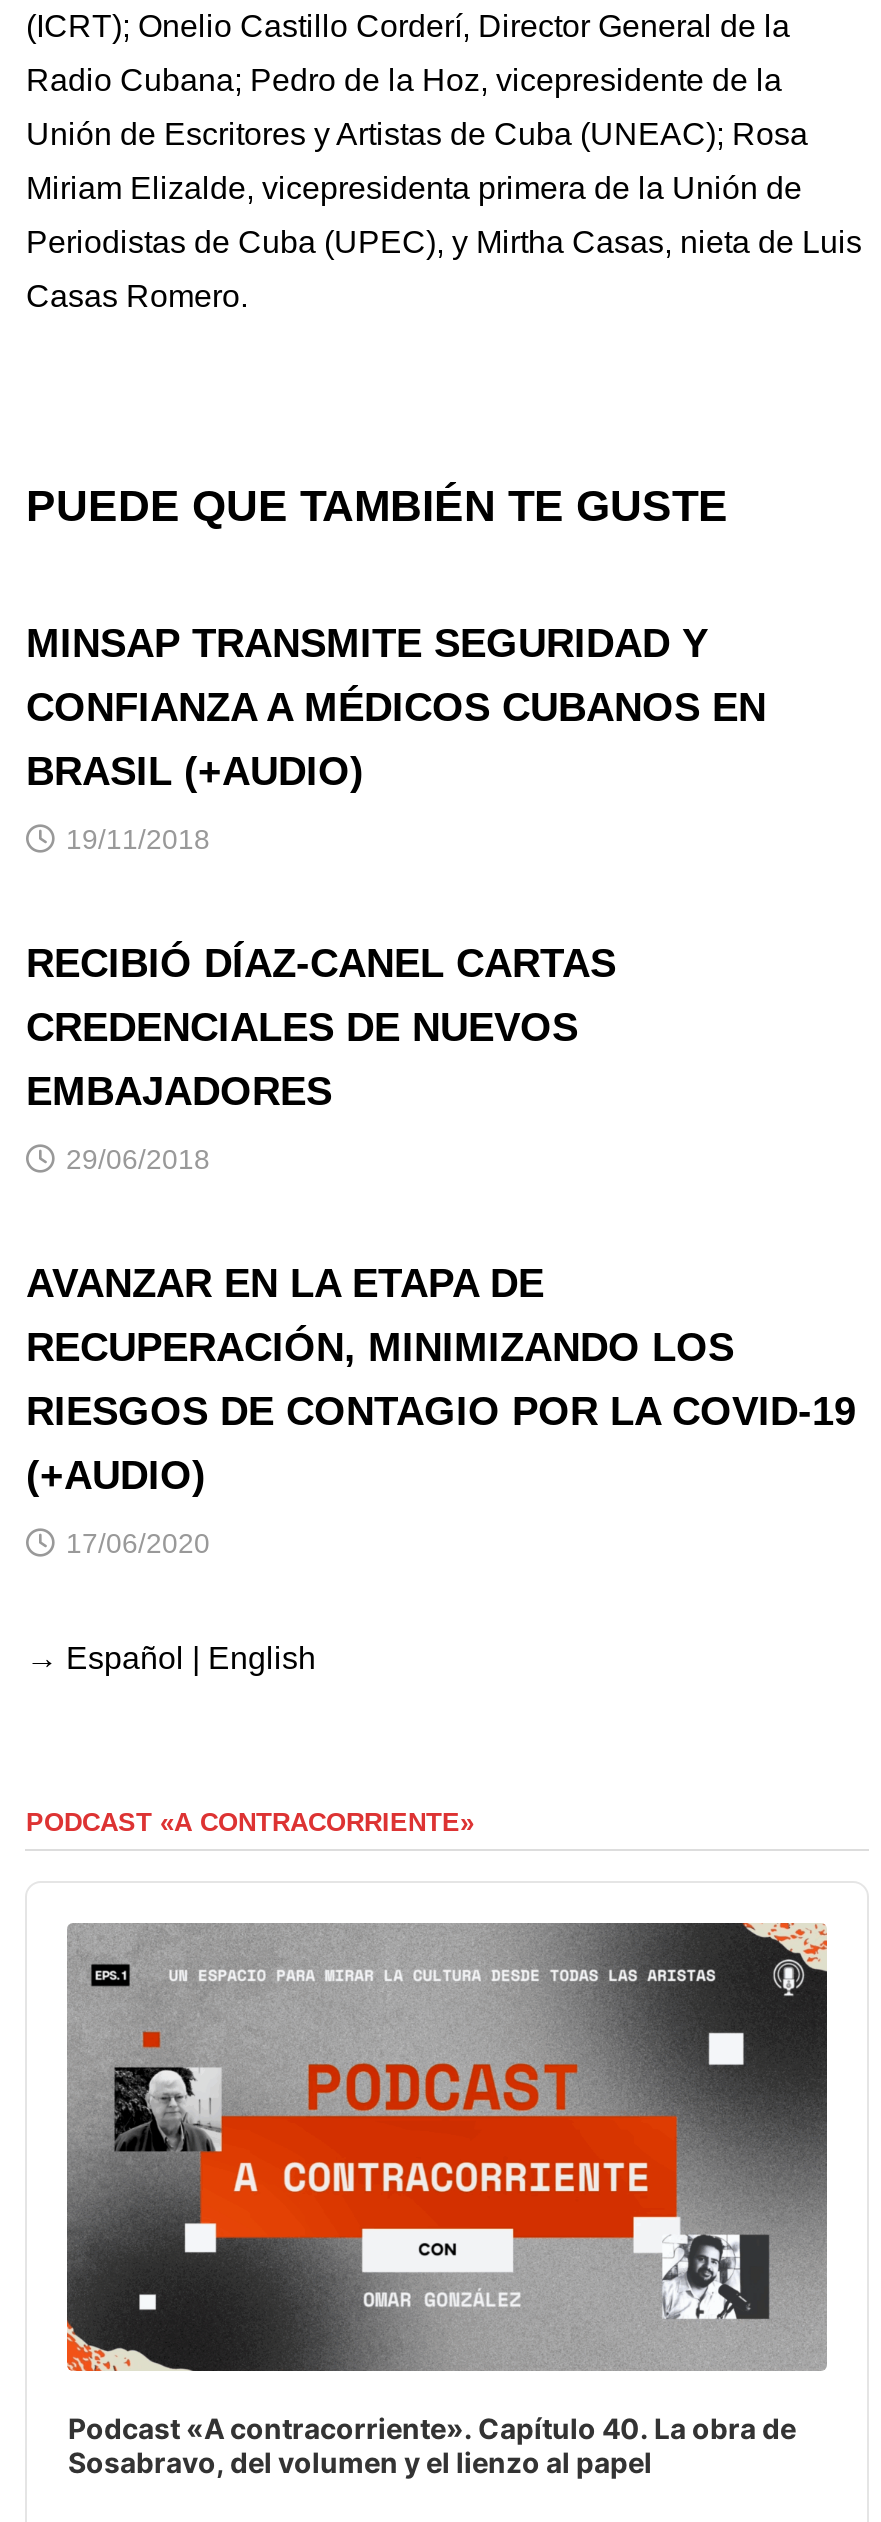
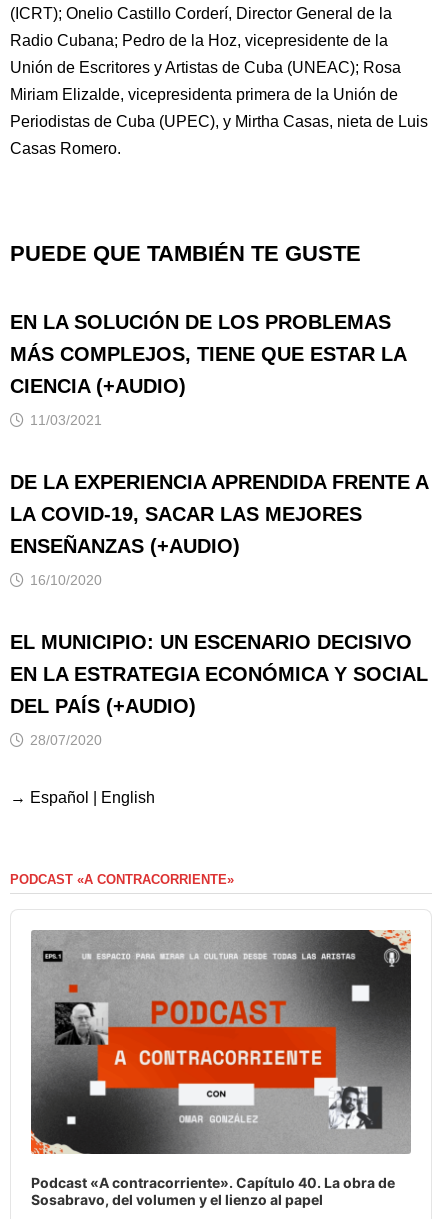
- MINSAP TRANSMITE SEGURIDAD Y
- CONFIANZA A MÉDICOS CUBANOS EN
- BRASIL (+AUDIO)
- 19/11/2018
- RECIBIÓ DÍAZ-CANEL CARTAS
- CREDENCIALES DE NUEVOS
- EMBAJADORES
- 29/06/2018
- AVANZAR EN LA ETAPA DE
- RECUPERACIÓN, MINIMIZANDO LOS
- RIESGOS DE CONTAGIO POR LA COVID-19
- (+AUDIO)
- 17/06/2020
+ EN LA SOLUCIÓN DE LOS PROBLEMAS
+ MÁS COMPLEJOS, TIENE QUE ESTAR LA
+ CIENCIA (+AUDIO)
+ 11/03/2021
+ DE LA EXPERIENCIA APRENDIDA FRENTE A
+ LA COVID-19, SACAR LAS MEJORES
+ ENSEÑANZAS (+AUDIO)
+ 16/10/2020
+ EL MUNICIPIO: UN ESCENARIO DECISIVO
+ EN LA ESTRATEGIA ECONÓMICA Y SOCIAL
+ DEL PAÍS (+AUDIO)
+ 28/07/2020
